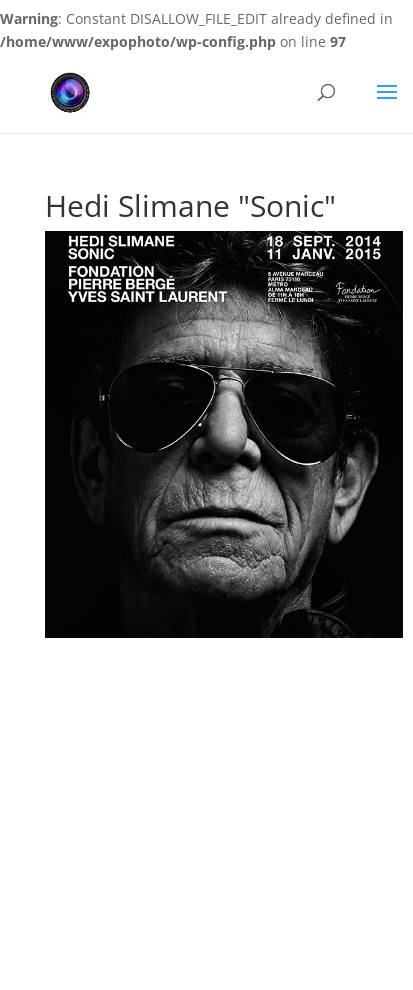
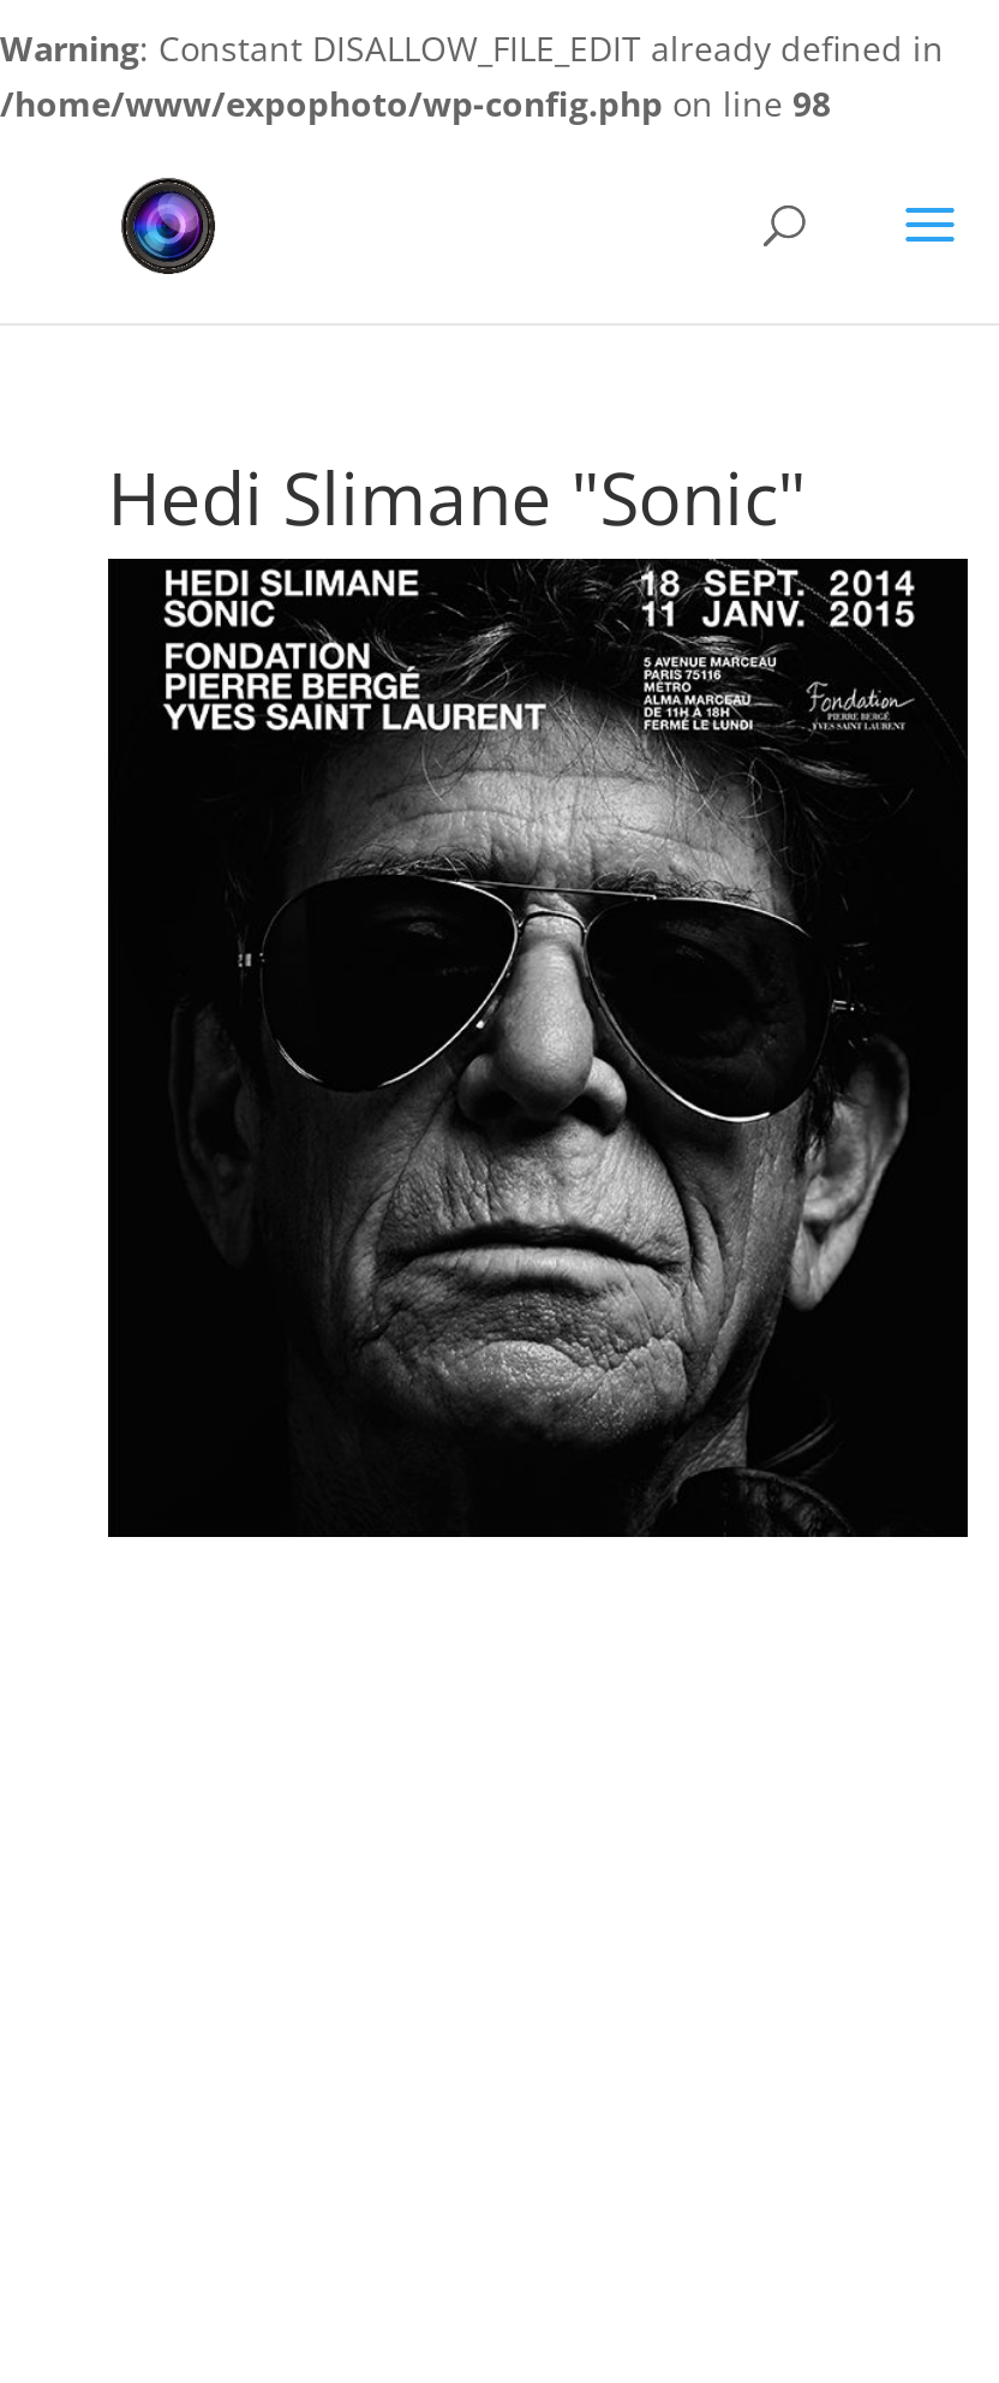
- /home/www/expophoto/wp-config.php on line 97
+ /home/www/expophoto/wp-config.php on line 98
